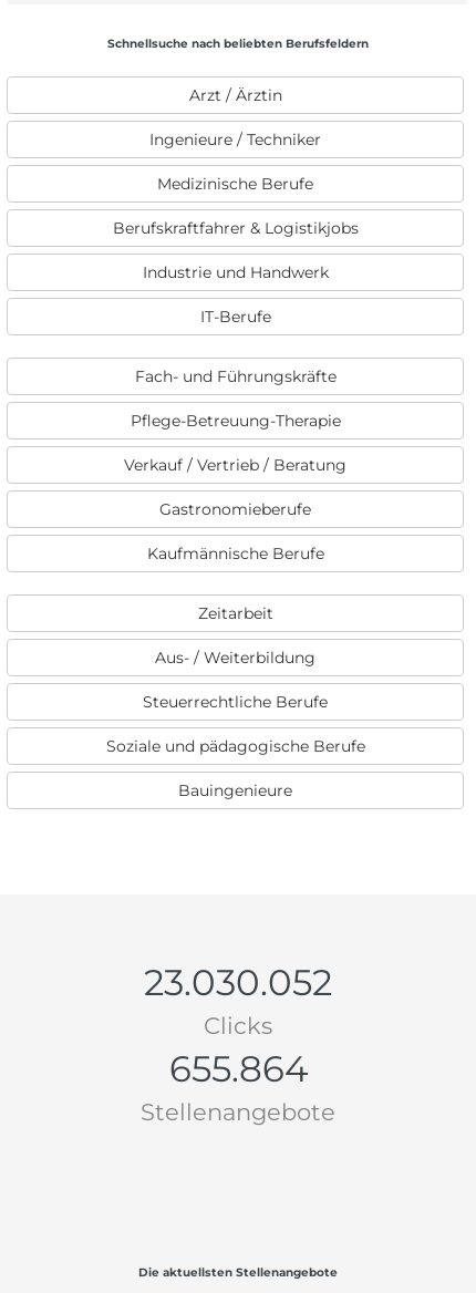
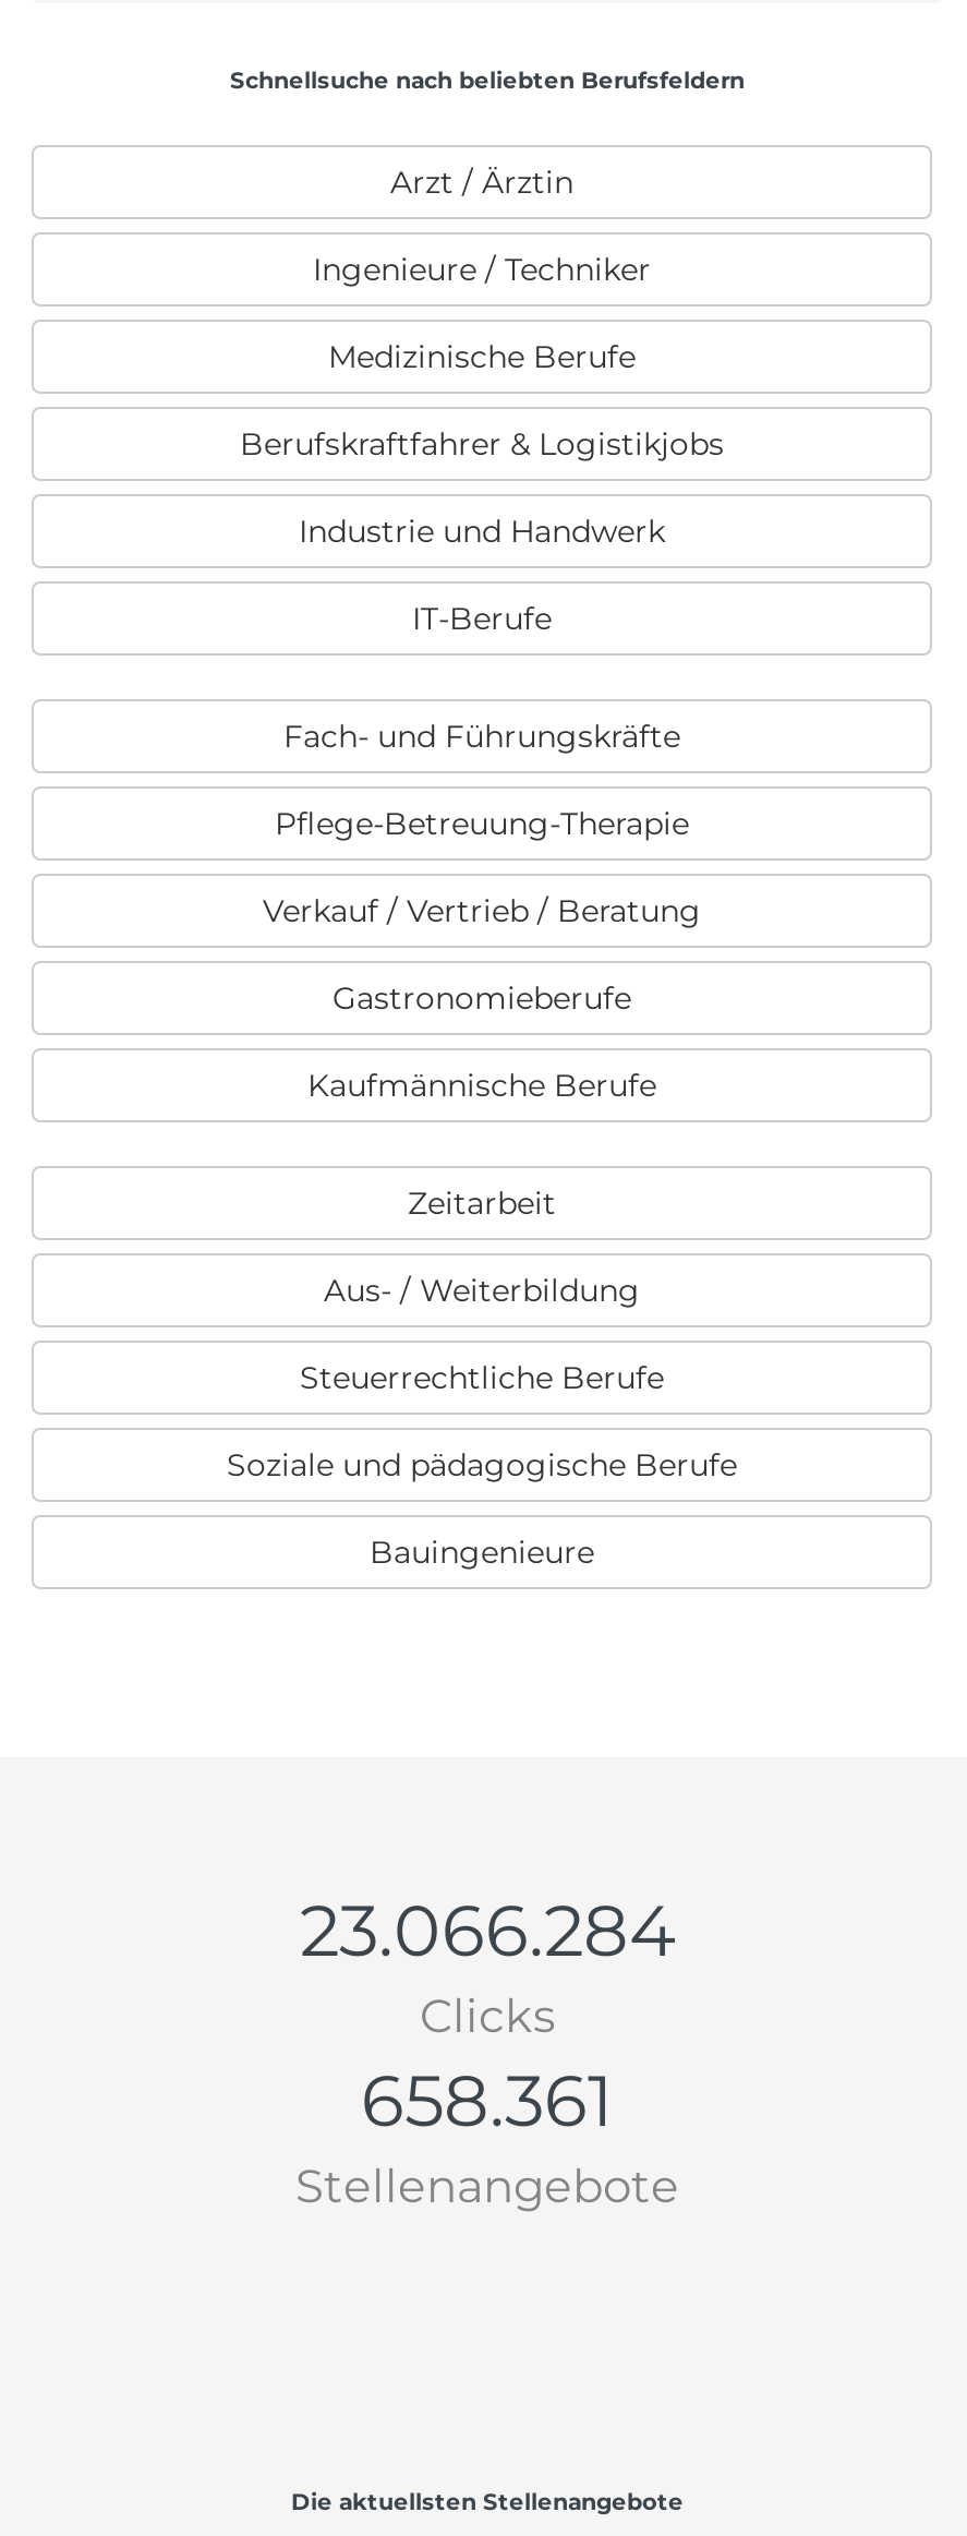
- 23.030.052
+ 23.066.284

- 655.864
+ 658.361
